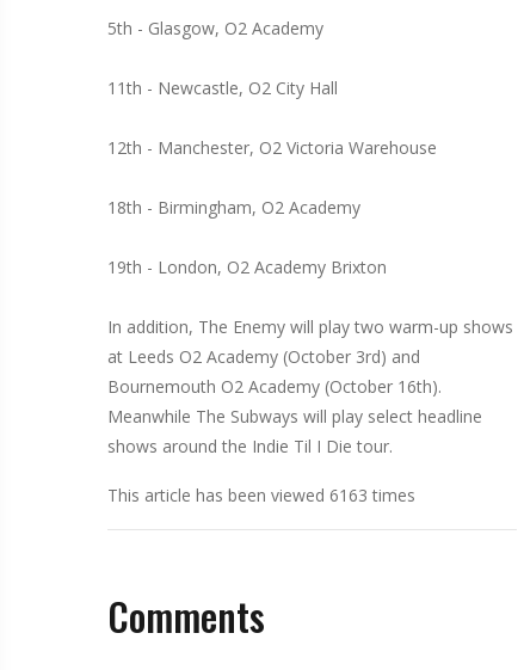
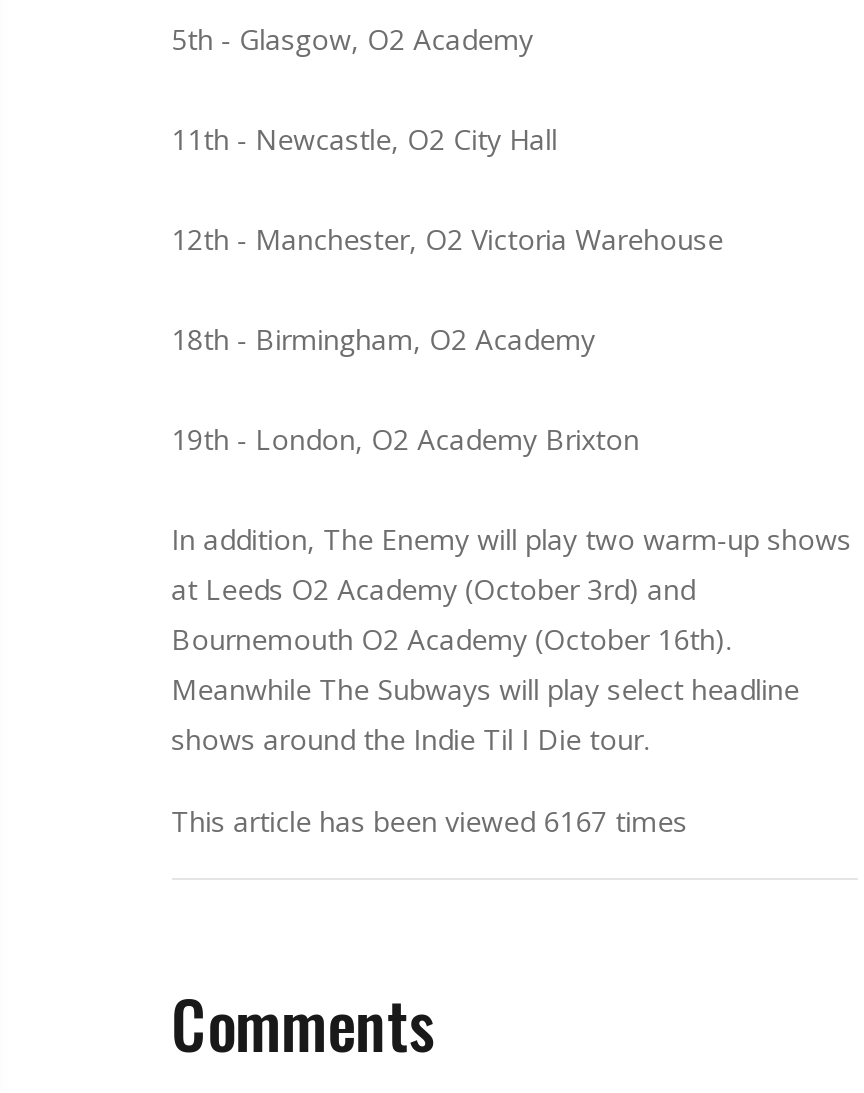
- This article has been viewed 6163 times
+ This article has been viewed 6167 times
